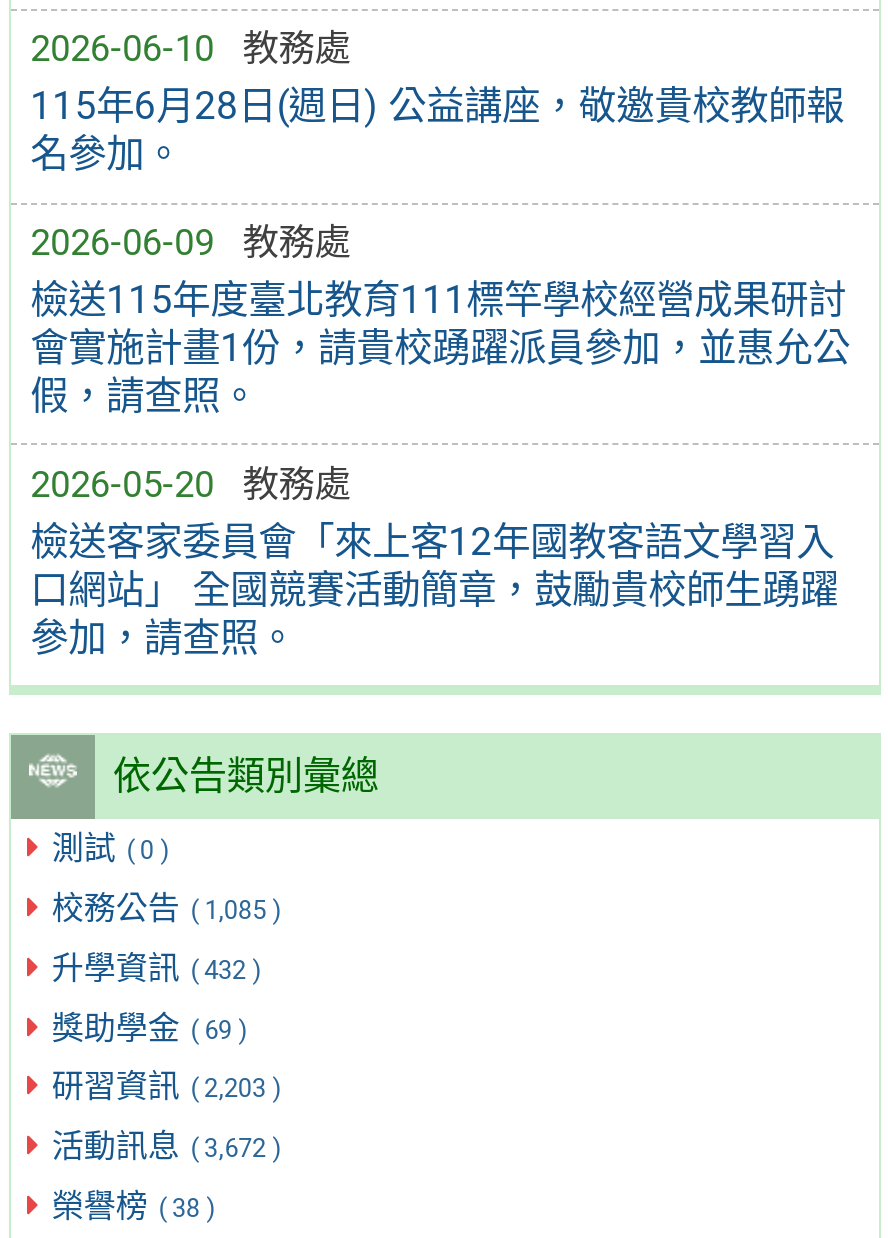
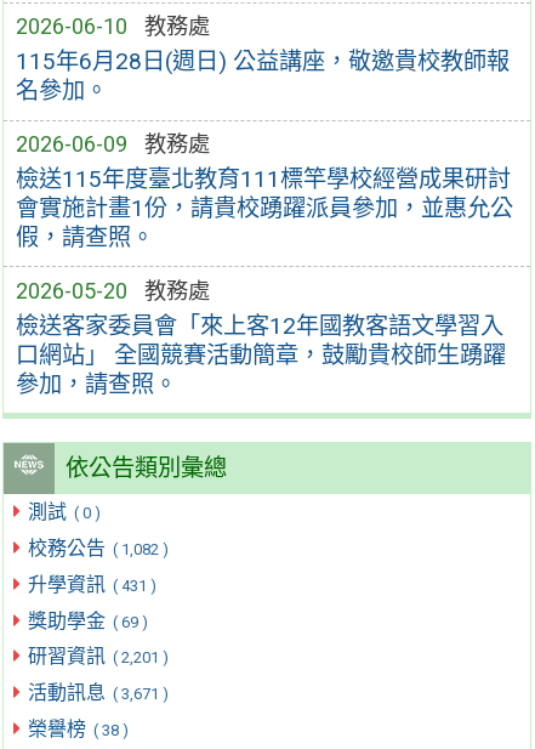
- 校務公告 ( 1,085 )
+ 校務公告 ( 1,082 )

- 升學資訊 ( 432 )
+ 升學資訊 ( 431 )

- 研習資訊 ( 2,203 )
+ 研習資訊 ( 2,201 )

- 活動訊息 ( 3,672 )
+ 活動訊息 ( 3,671 )
